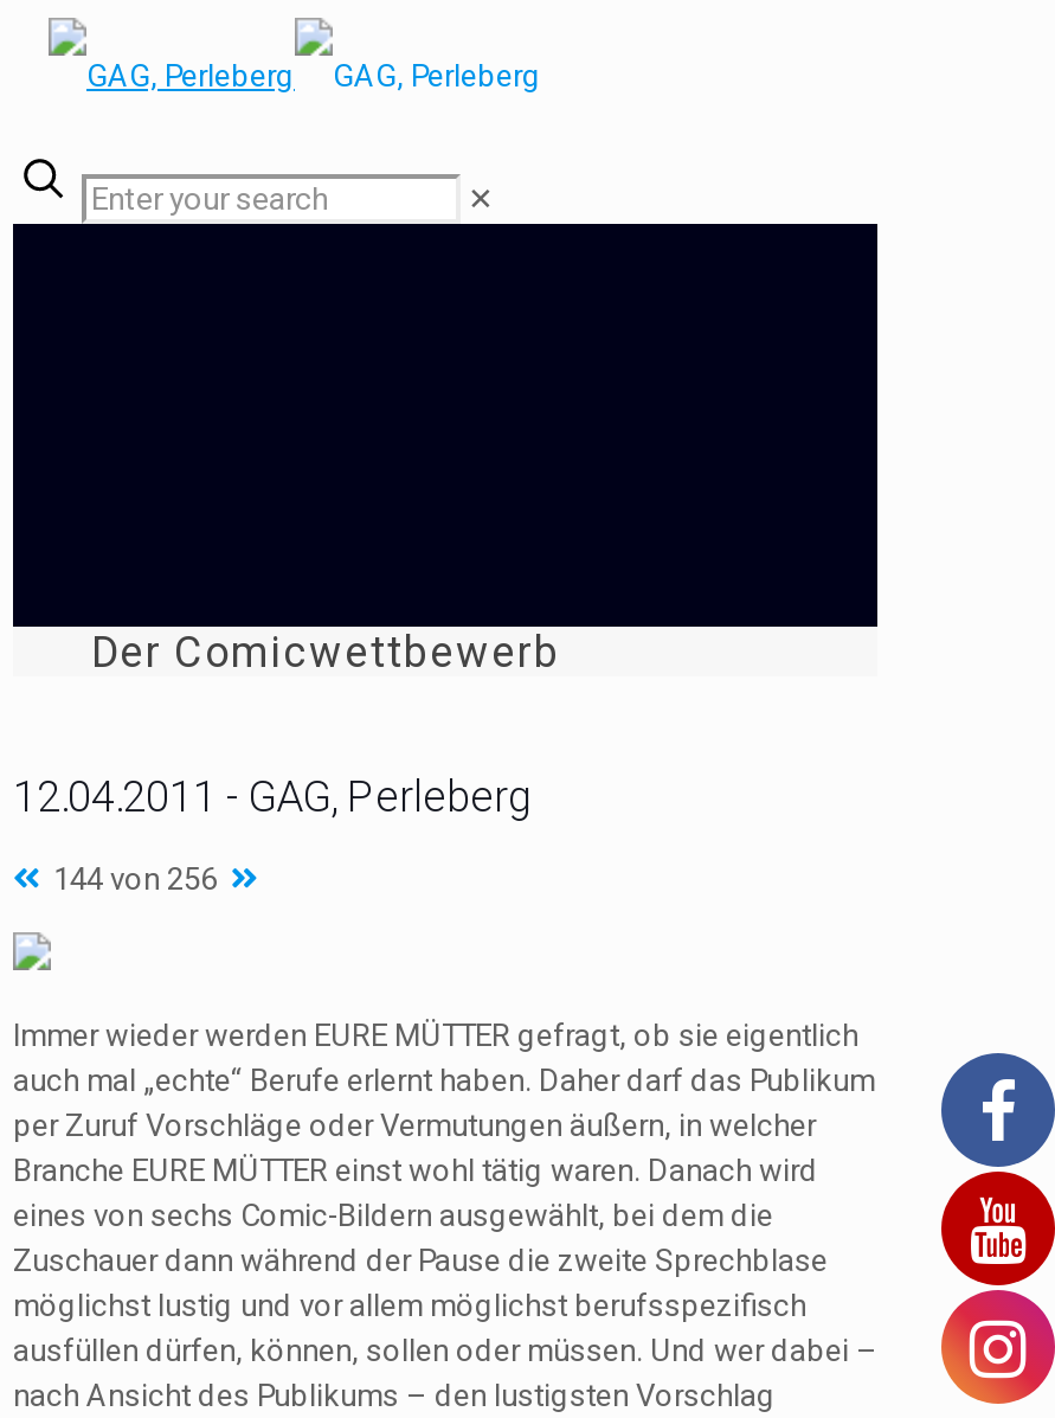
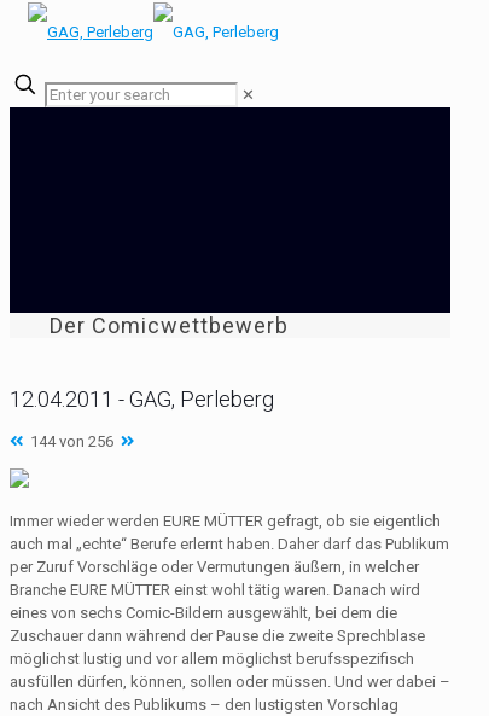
- [image]
